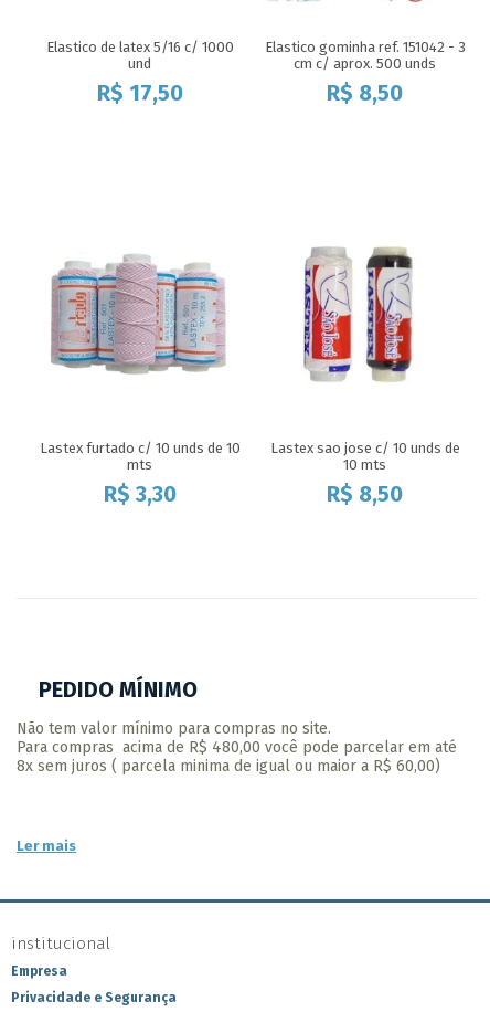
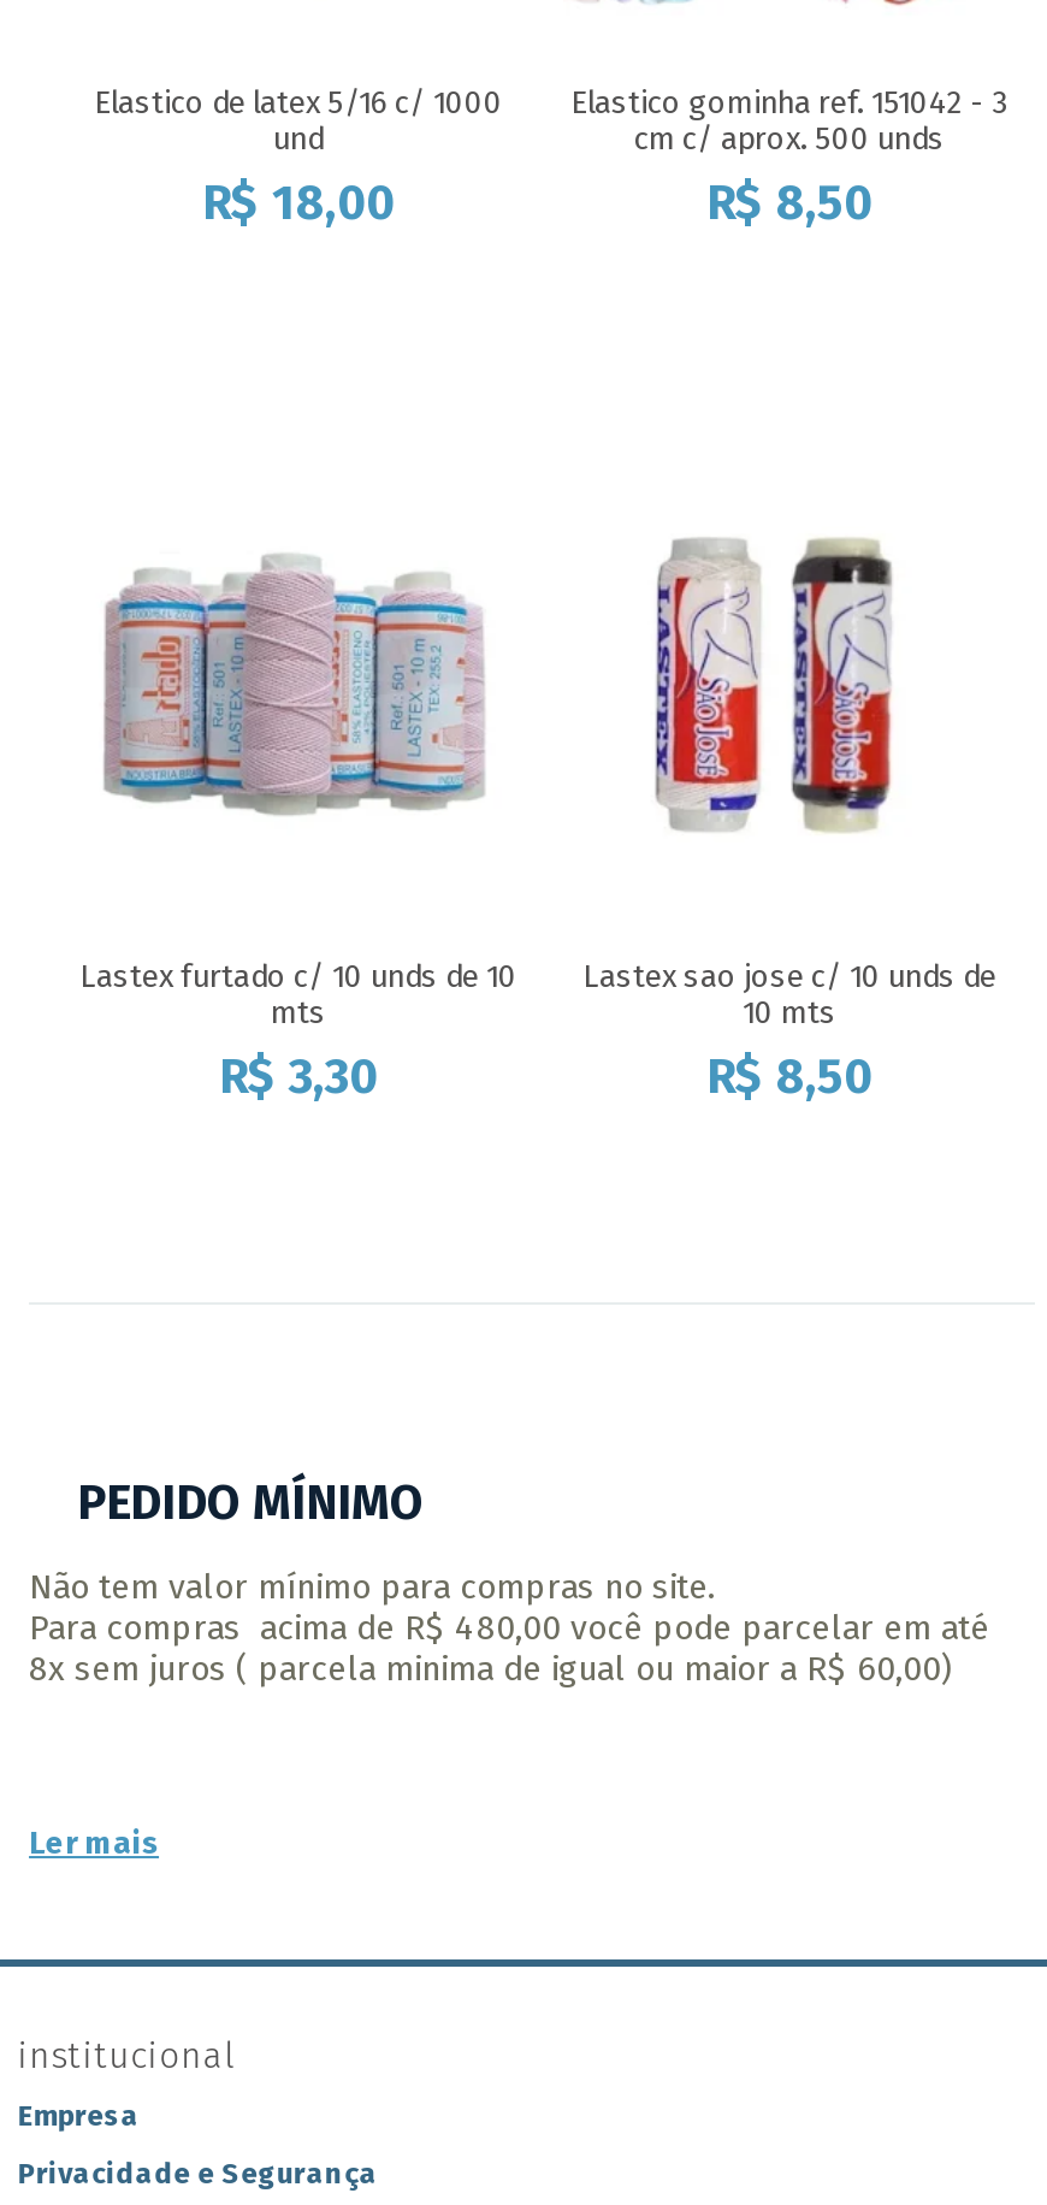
- R$ 17,50
+ R$ 18,00
